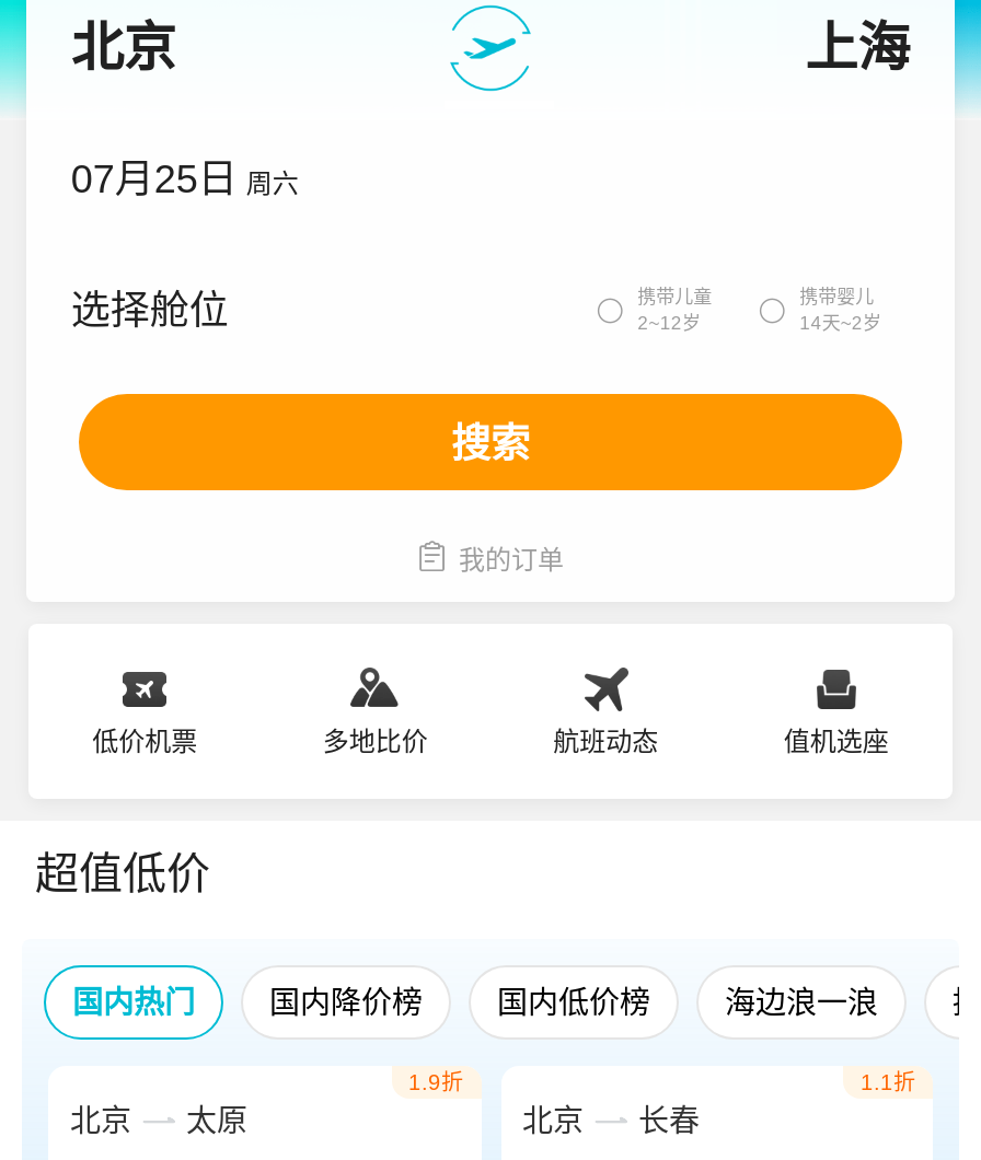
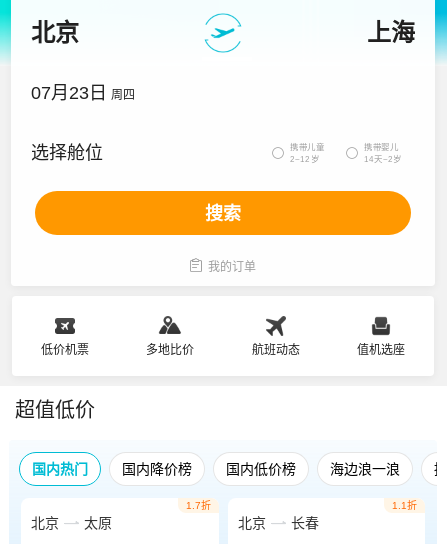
- 07月25日 周六
+ 07月23日 周四

- 1.9折
+ 1.7折
